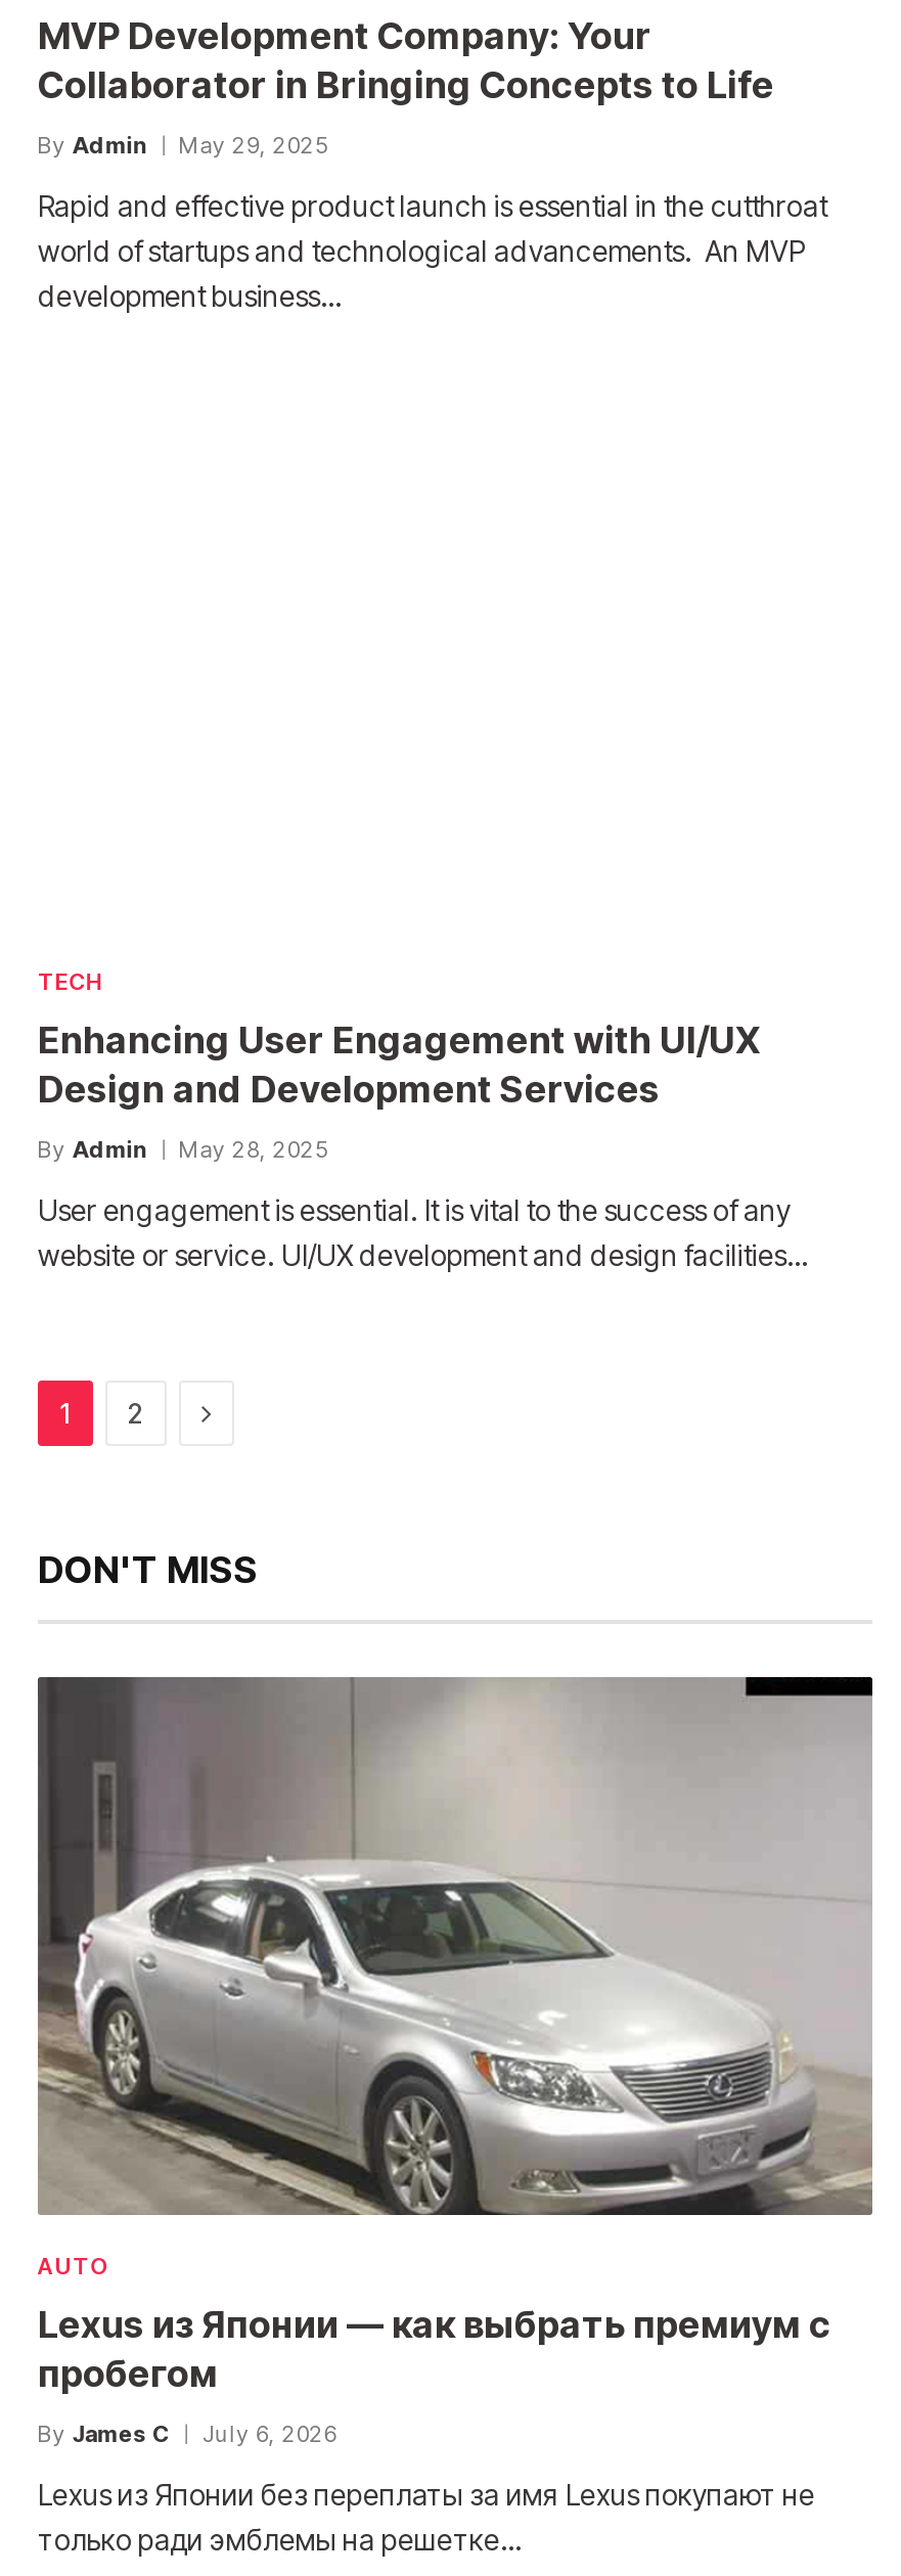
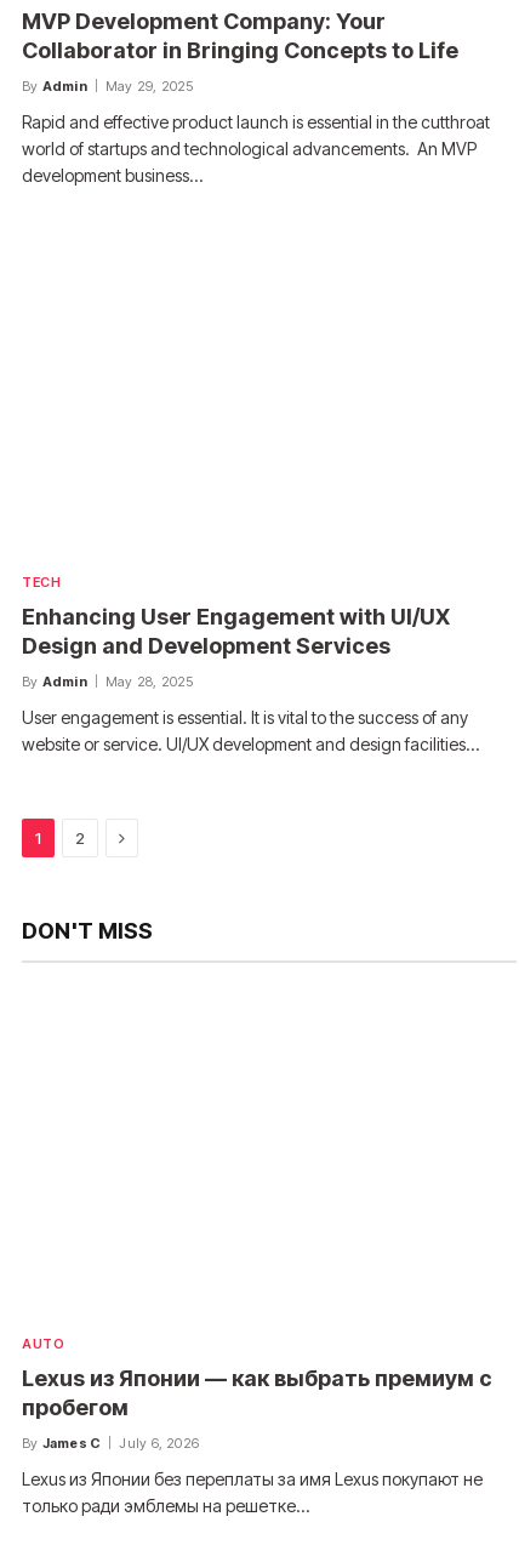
- [image]
